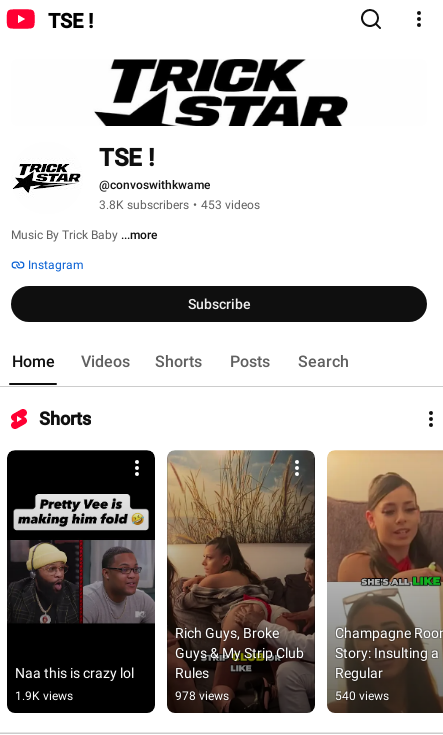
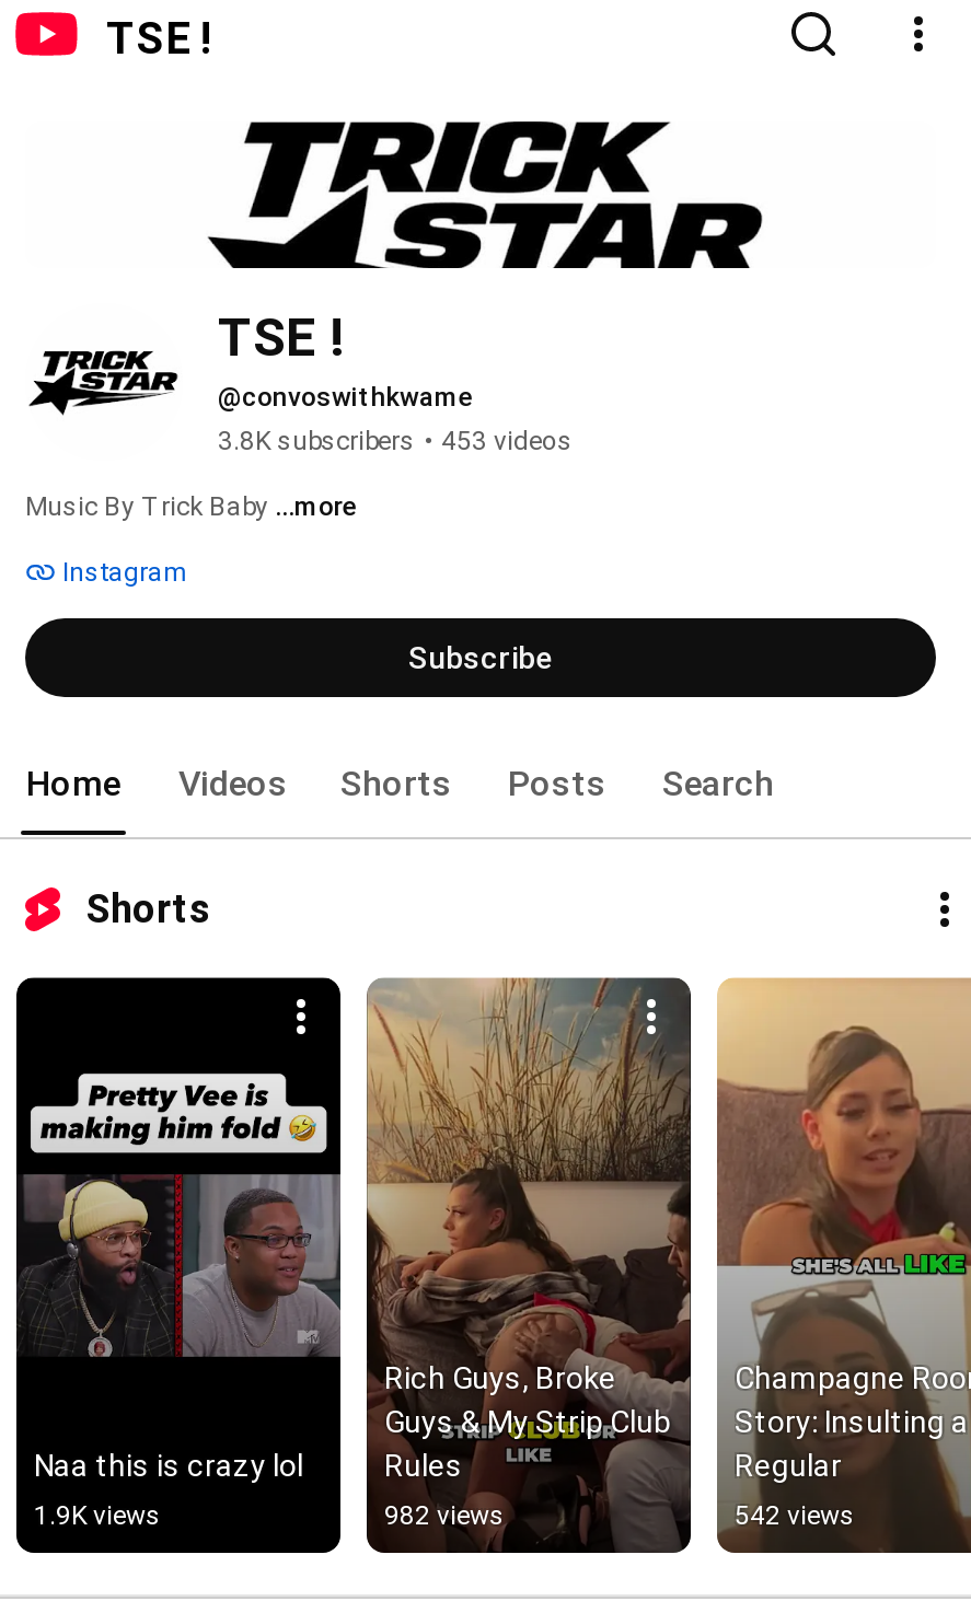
- 978 views
+ 982 views

- 540 views
+ 542 views
